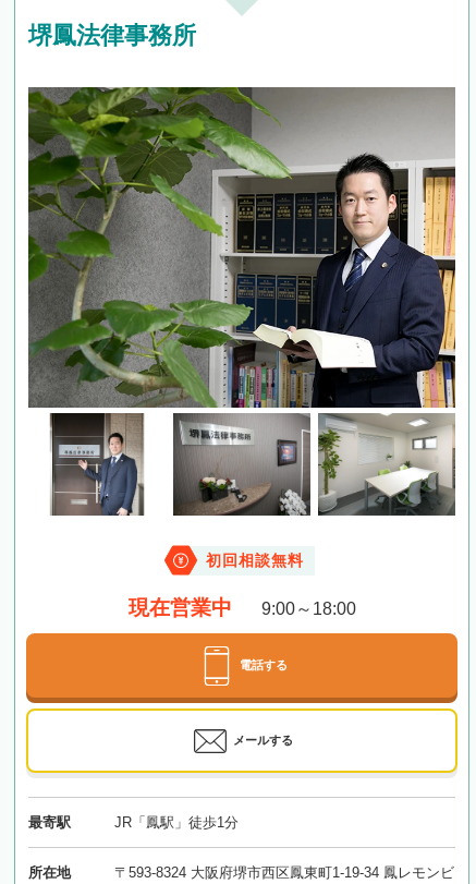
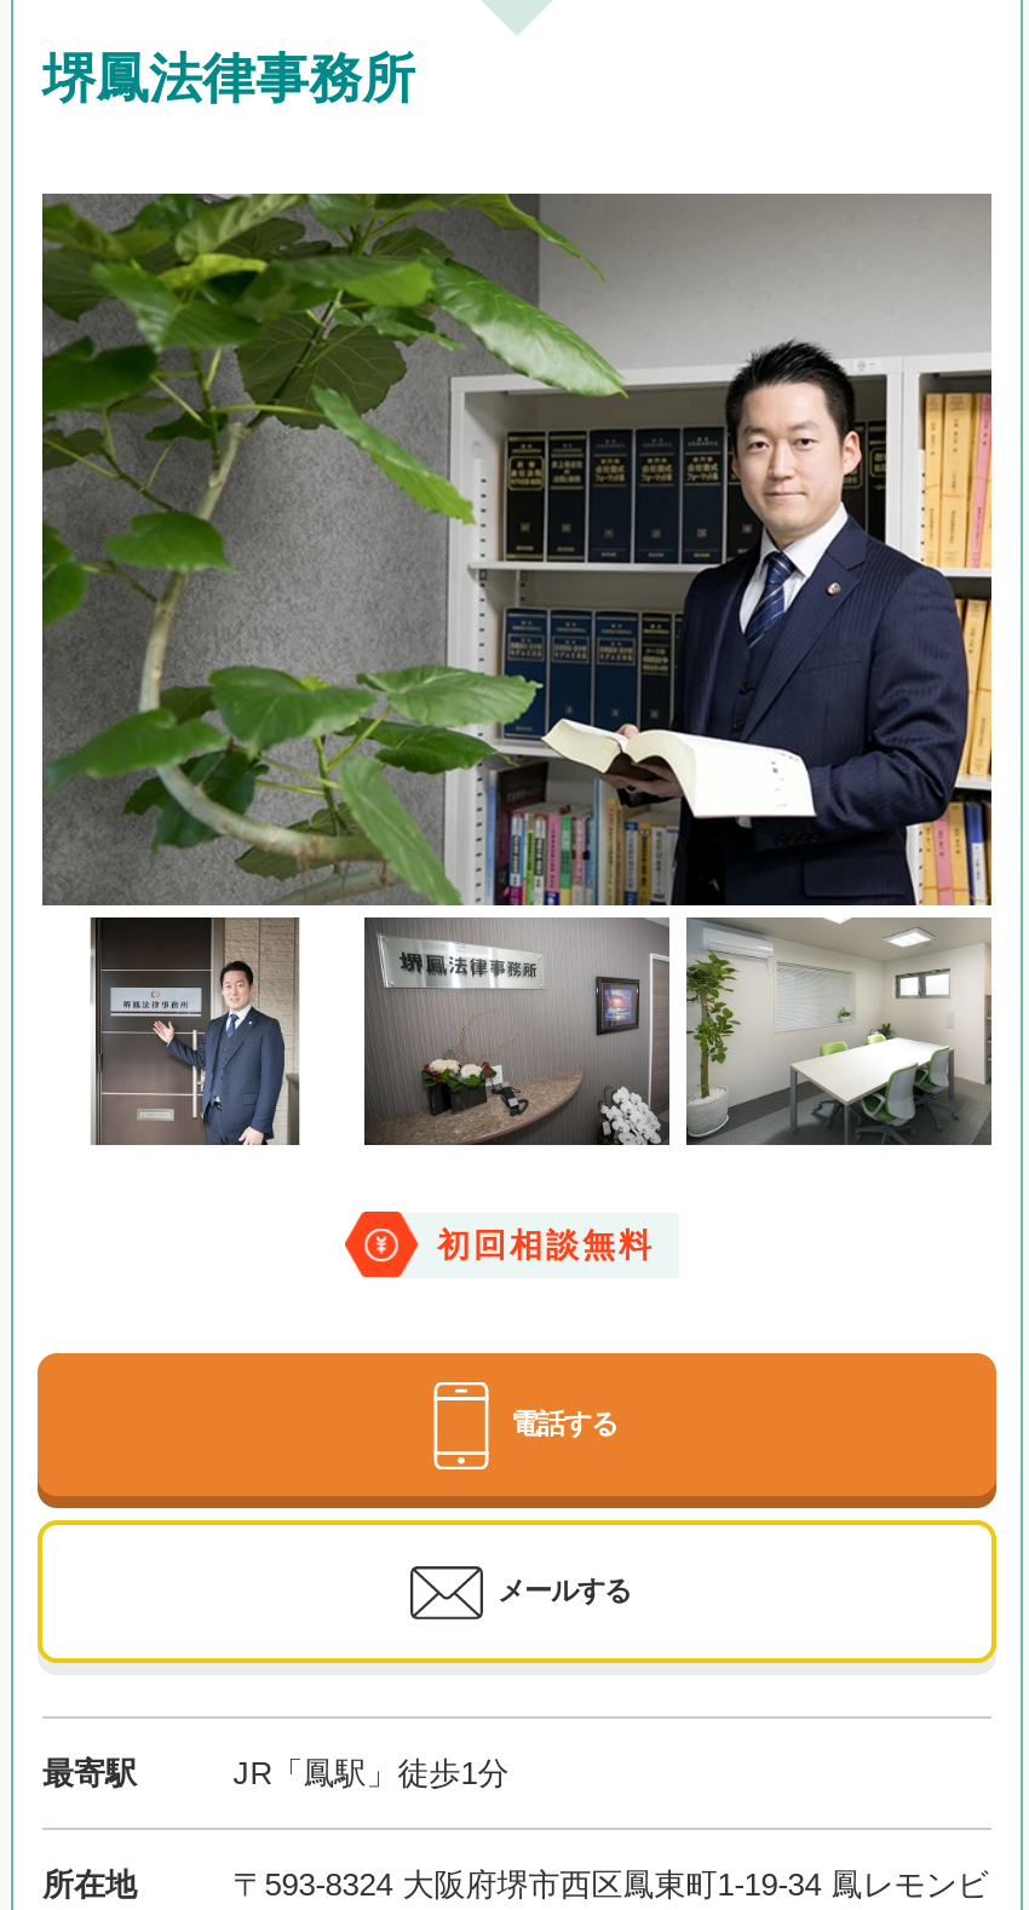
- 現在営業中
- 9:00～18:00
